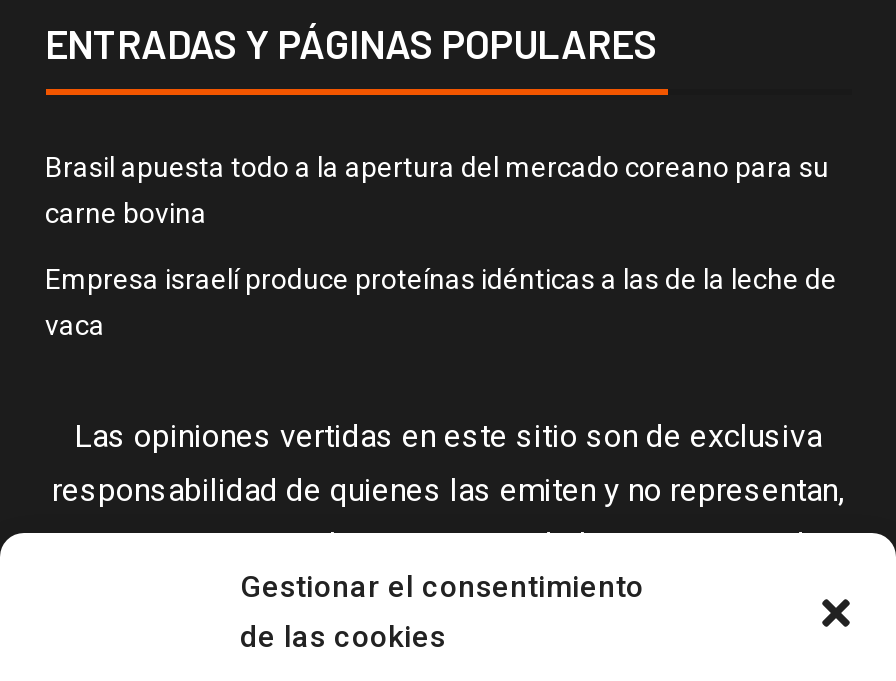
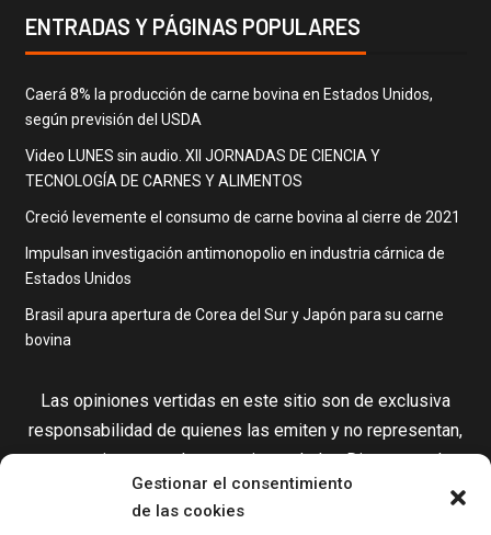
- Brasil apuesta todo a la apertura del mercado coreano para su
- carne bovina
- Empresa israelí produce proteínas idénticas a las de la leche de
- vaca
+ Caerá 8% la producción de carne bovina en Estados Unidos,
+ según previsión del USDA
+ Video LUNES sin audio. XII JORNADAS DE CIENCIA Y
+ TECNOLOGÍA DE CARNES Y ALIMENTOS
+ Creció levemente el consumo de carne bovina al cierre de 2021
+ Impulsan investigación antimonopolio en industria cárnica de
+ Estados Unidos
+ Brasil apura apertura de Corea del Sur y Japón para su carne
+ bovina
